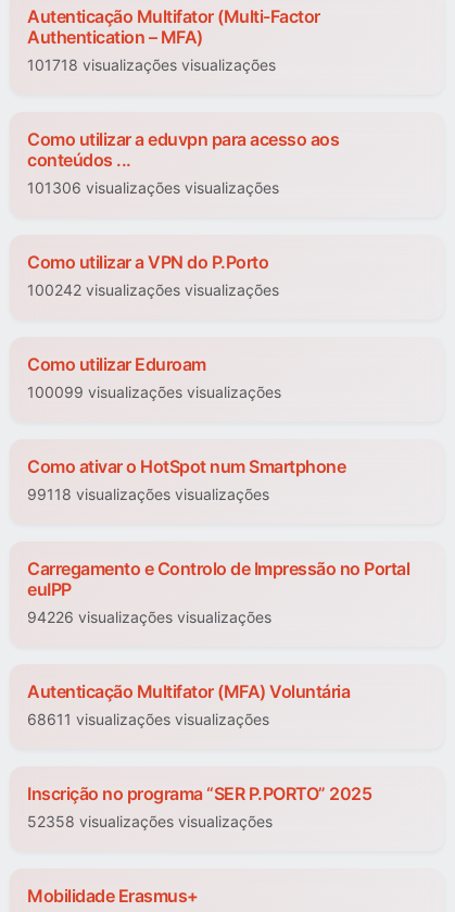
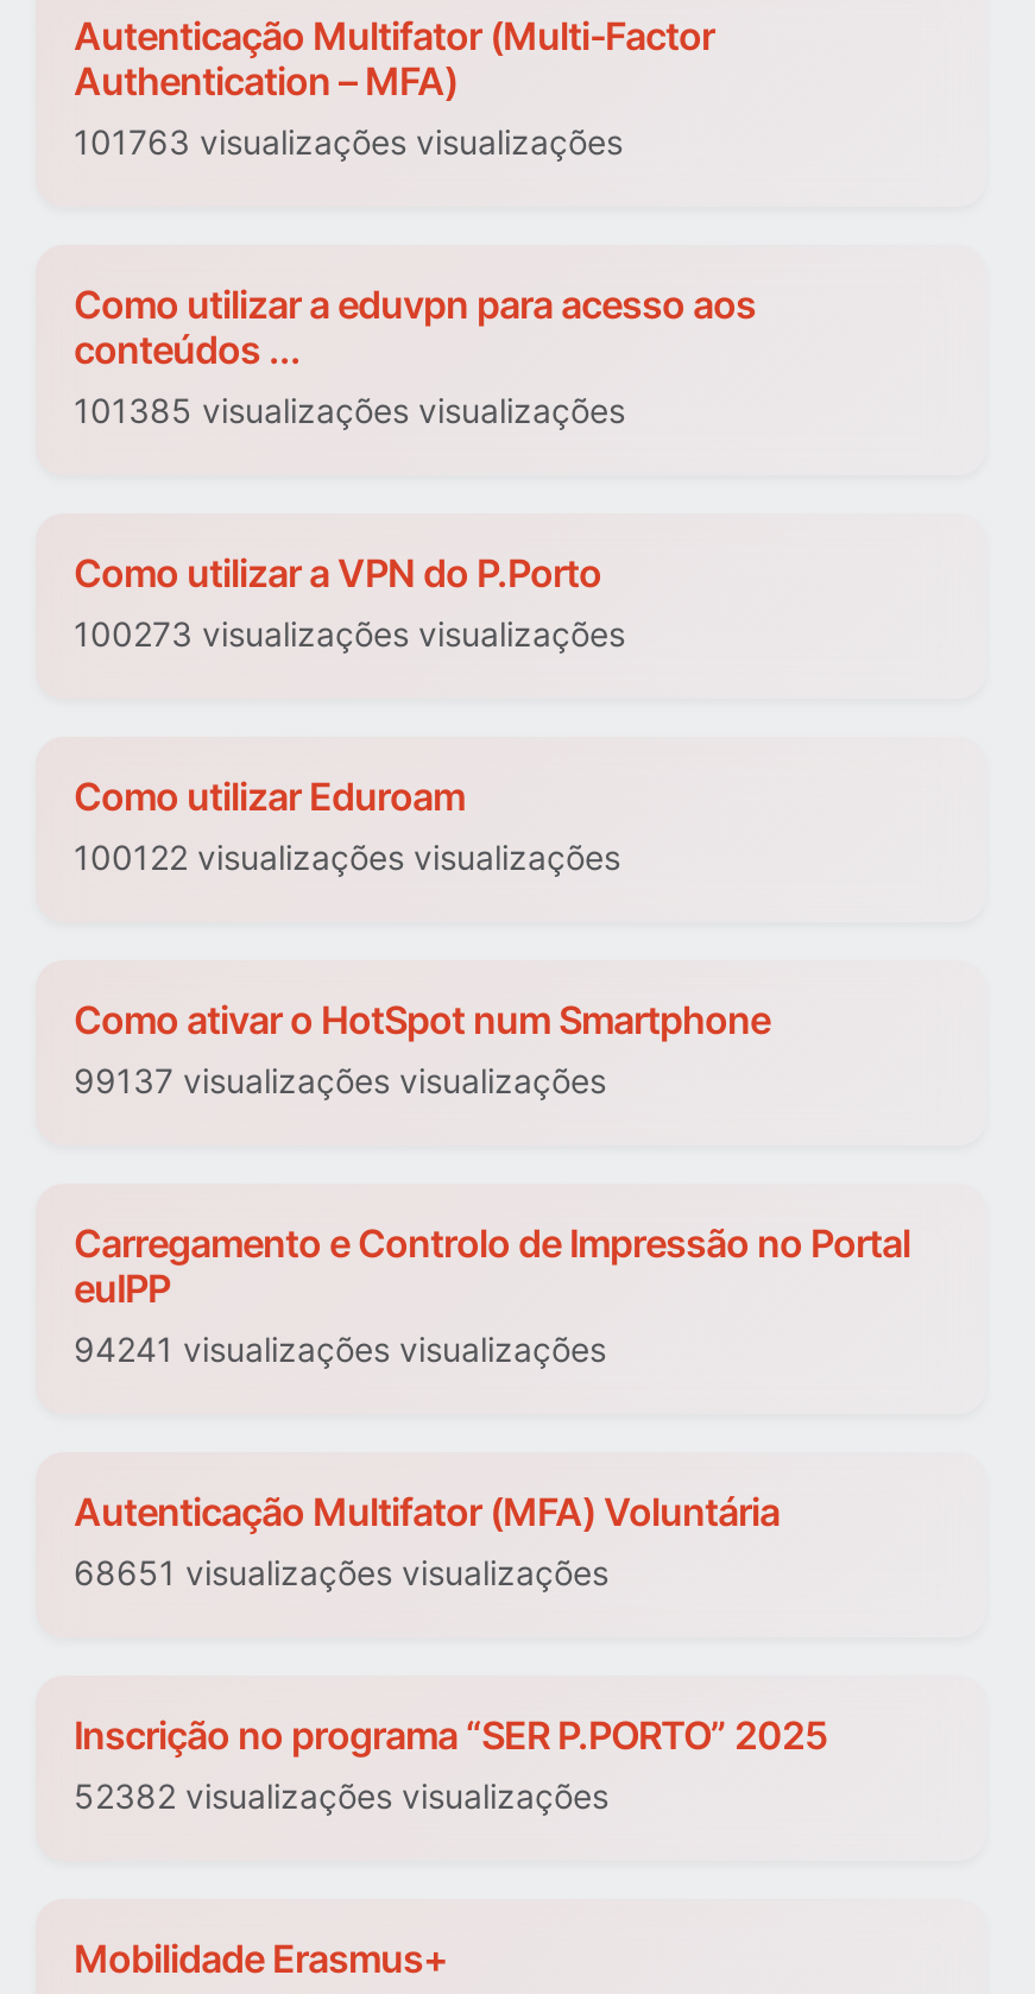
- 101718 visualizações visualizações
+ 101763 visualizações visualizações

- 101306 visualizações visualizações
+ 101385 visualizações visualizações

- 100242 visualizações visualizações
+ 100273 visualizações visualizações

- 100099 visualizações visualizações
+ 100122 visualizações visualizações

- 99118 visualizações visualizações
+ 99137 visualizações visualizações

- 94226 visualizações visualizações
+ 94241 visualizações visualizações

- 68611 visualizações visualizações
+ 68651 visualizações visualizações

- 52358 visualizações visualizações
+ 52382 visualizações visualizações
